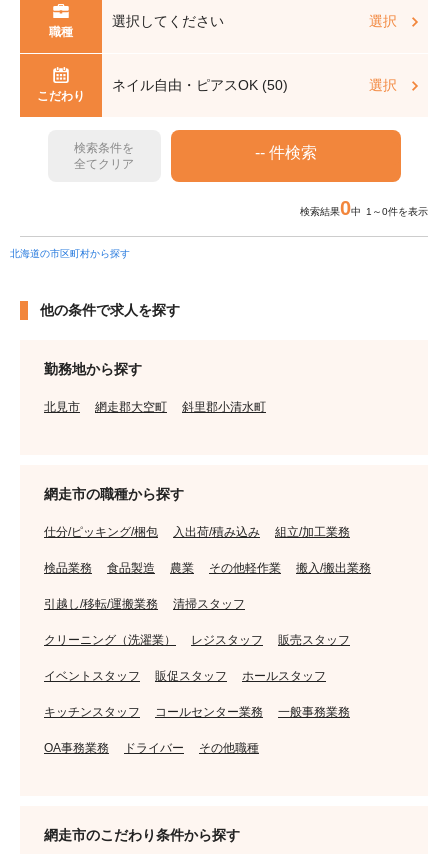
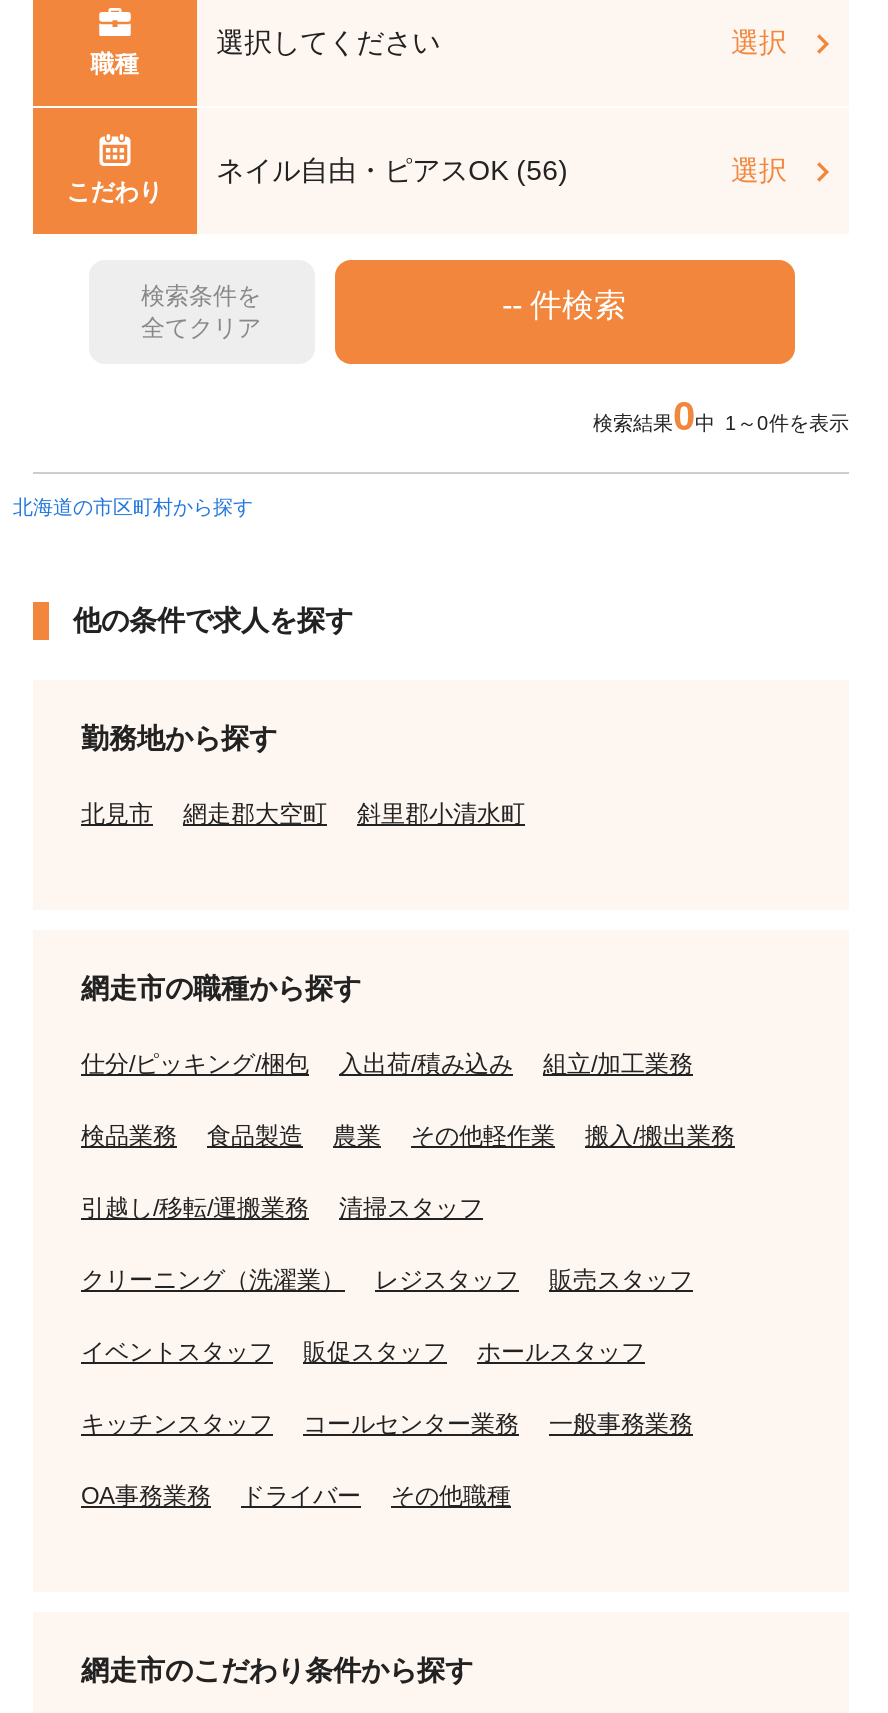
- ネイル自由・ピアスOK (50)
+ ネイル自由・ピアスOK (56)
